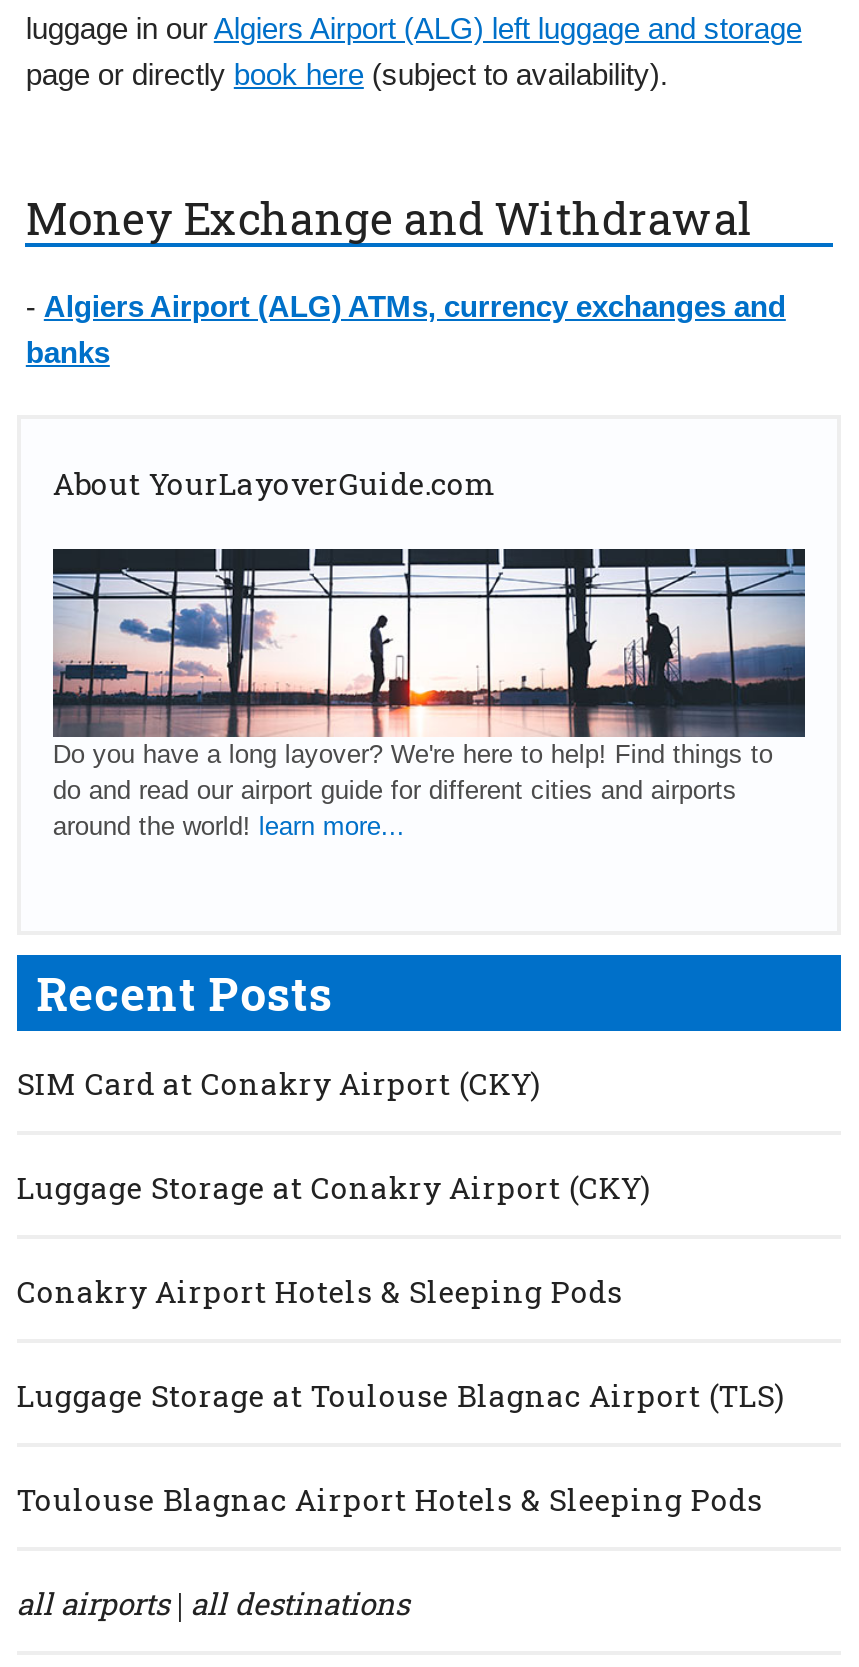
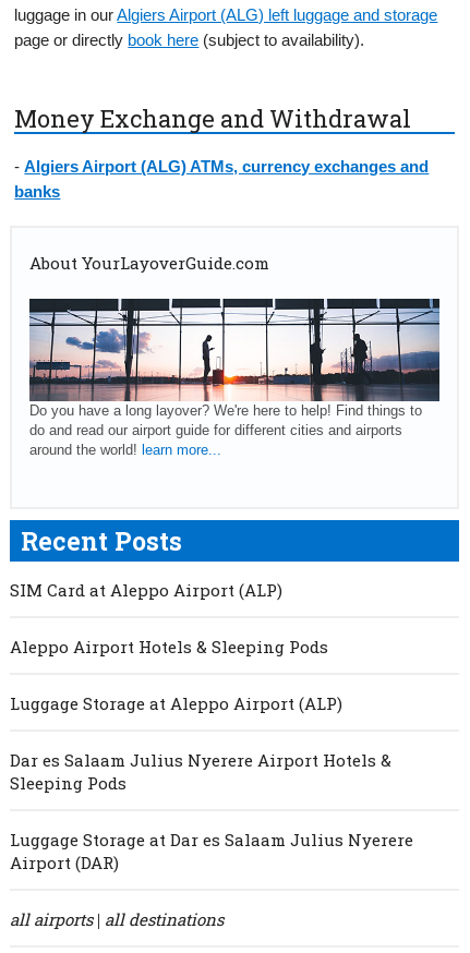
- SIM Card at Conakry Airport (CKY)
+ SIM Card at Aleppo Airport (ALP)

- Luggage Storage at Conakry Airport (CKY)
+ Aleppo Airport Hotels & Sleeping Pods

- Conakry Airport Hotels & Sleeping Pods
+ Luggage Storage at Aleppo Airport (ALP)

- Luggage Storage at Toulouse Blagnac Airport (TLS)
+ Dar es Salaam Julius Nyerere Airport Hotels &
+ Sleeping Pods

- Toulouse Blagnac Airport Hotels & Sleeping Pods
+ Luggage Storage at Dar es Salaam Julius Nyerere
+ Airport (DAR)
